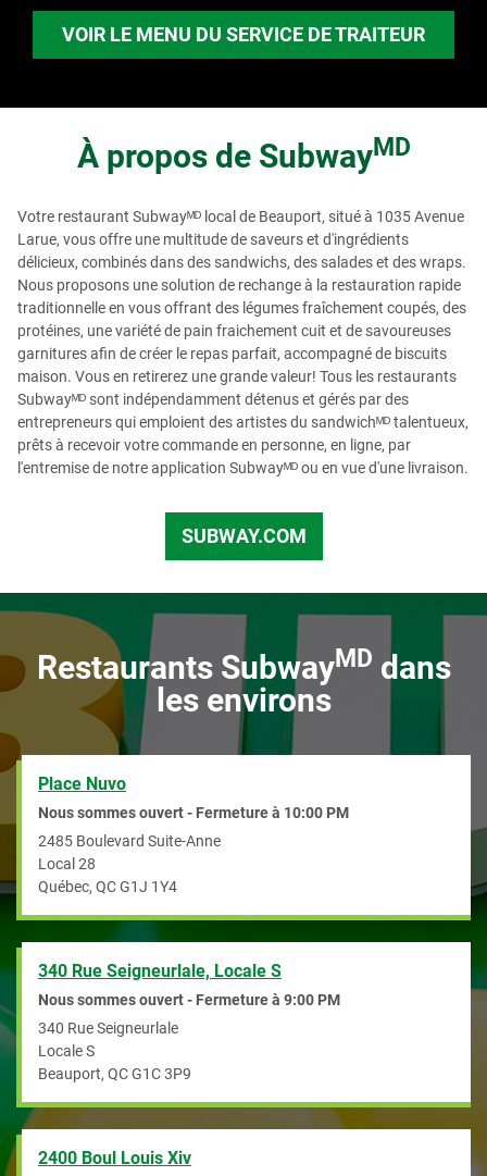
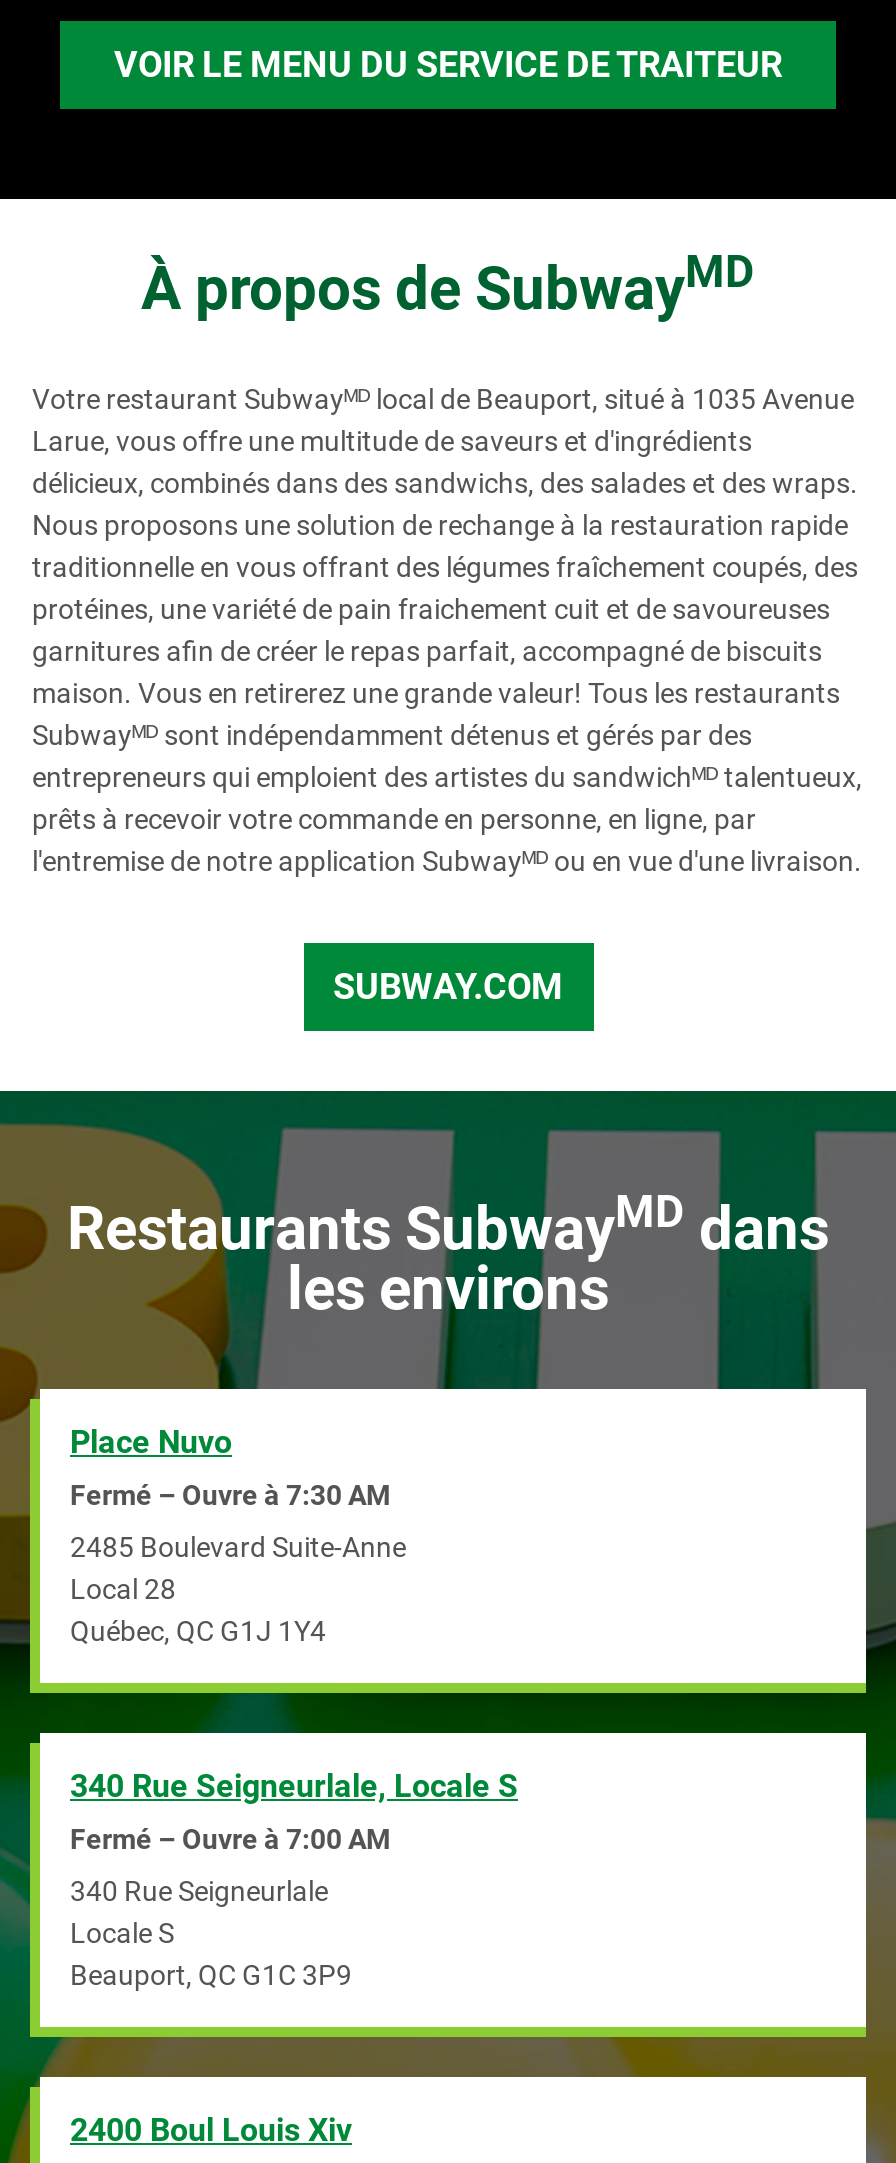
- Nous sommes ouvert - Fermeture à 10:00 PM
+ Fermé – Ouvre à 7:30 AM

- Nous sommes ouvert - Fermeture à 9:00 PM
+ Fermé – Ouvre à 7:00 AM
